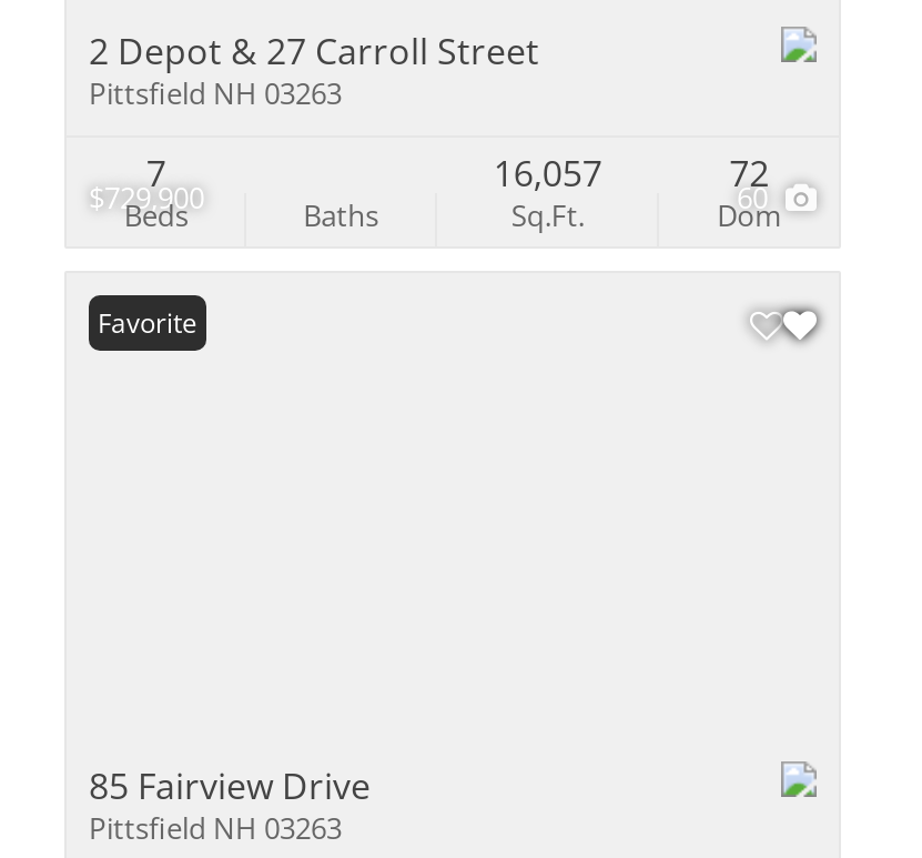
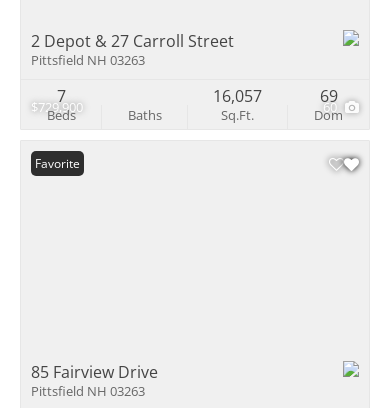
- 72
+ 69
